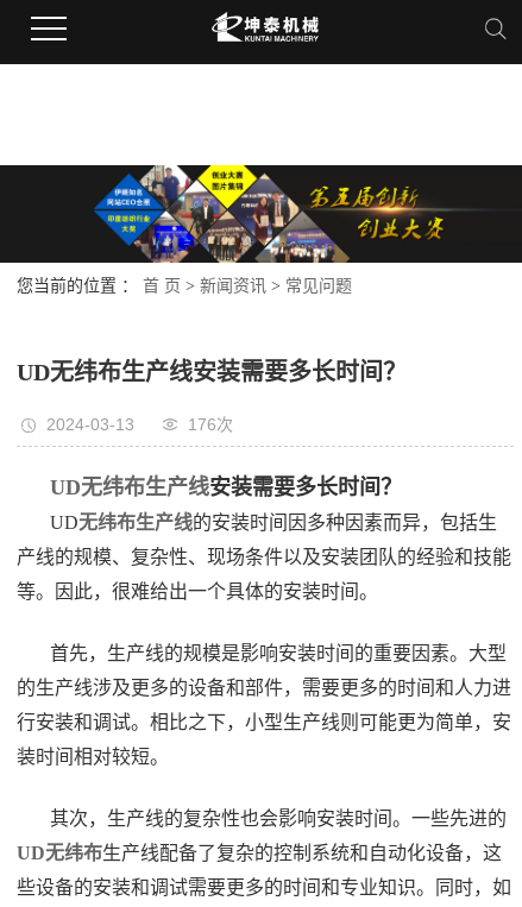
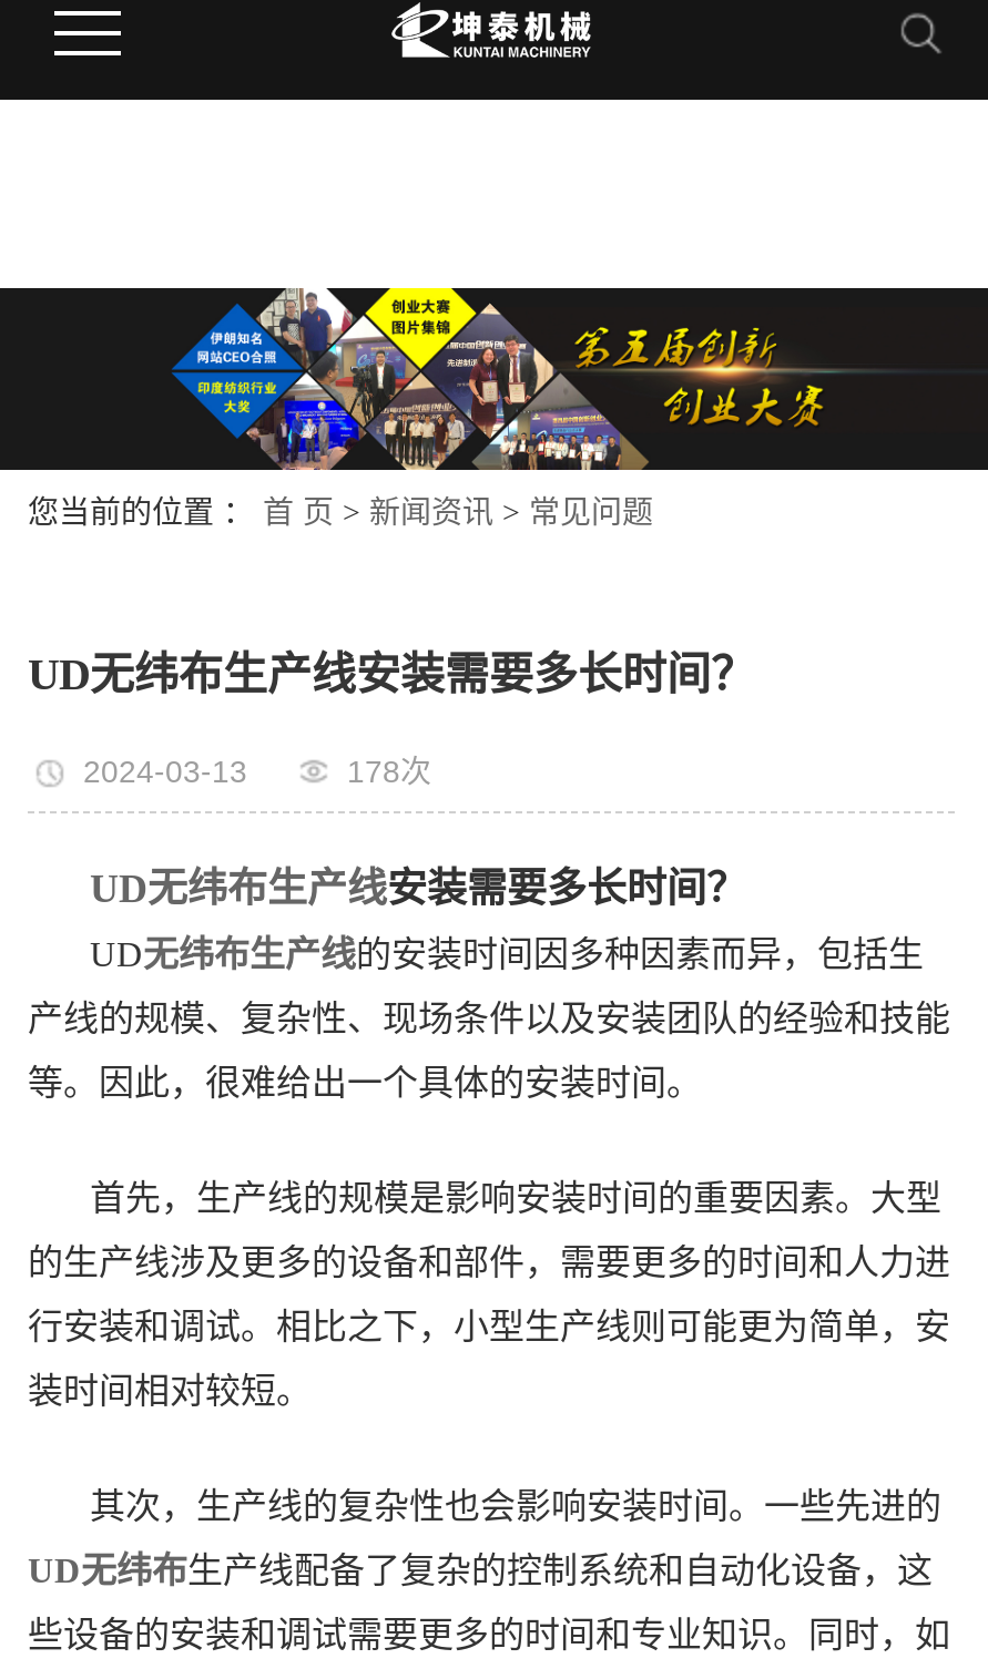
- 176次
+ 178次
